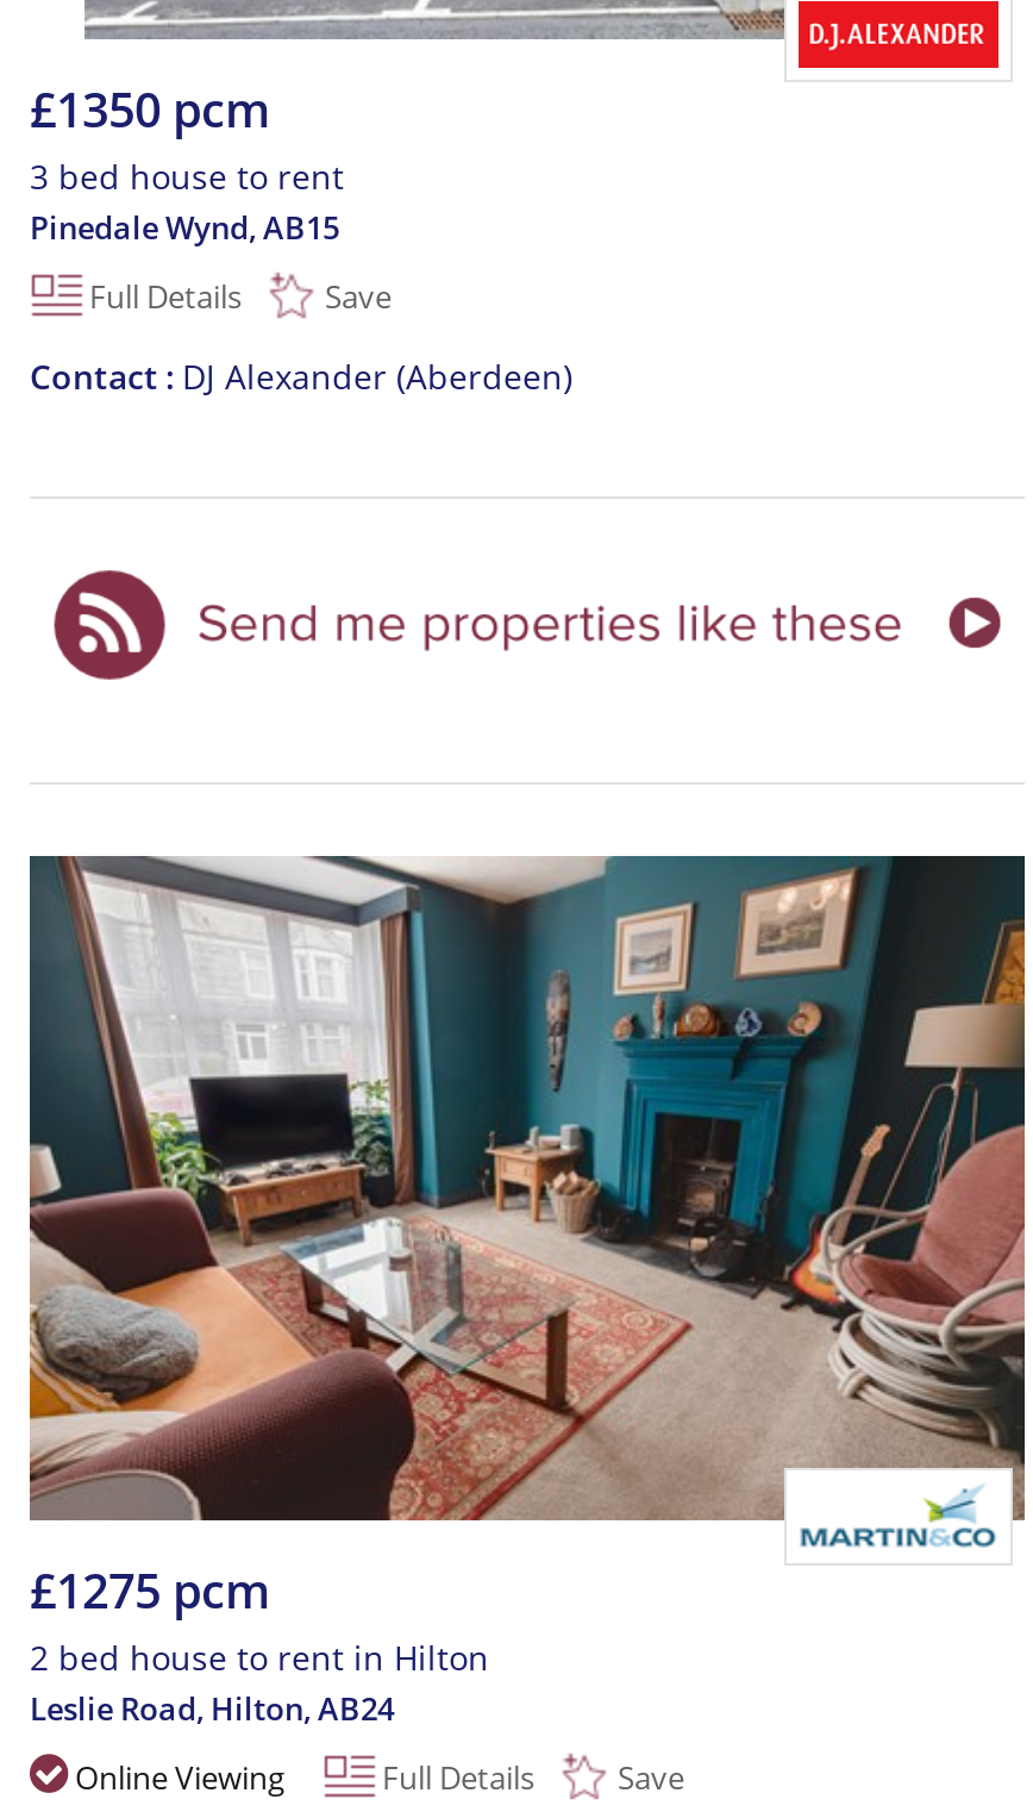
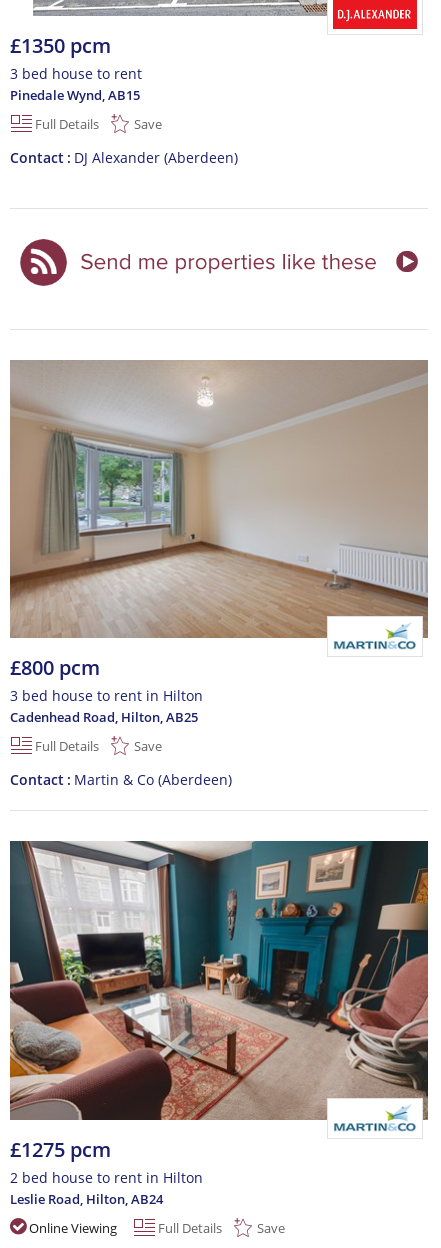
+ [image]
+ £800 pcm
+ 3 bed house to rent in Hilton
+ Cadenhead Road, Hilton,AB25
+ Full Details
+ Save
+ Contact Martin & Co (Aberdeen)
